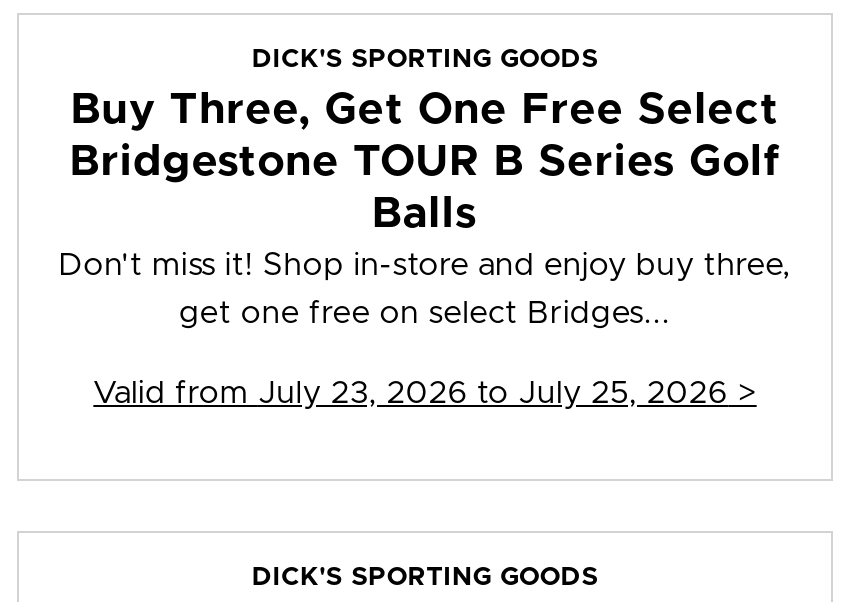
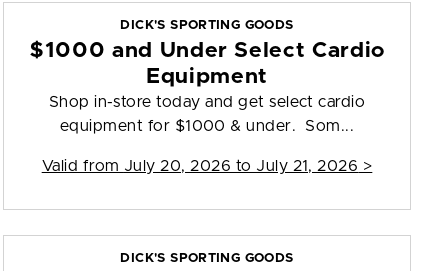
- Buy Three, Get One Free Select
- Bridgestone TOUR B Series Golf
- Balls
- Don't miss it! Shop in-store and enjoy buy three,
+ $1000 and Under Select Cardio
+ Equipment
+ Shop in-store today and get select cardio

- get one free on select Bridges...
+ equipment for $1000 & under. Som...

- Valid from July 23, 2026 to July 25, 2026 >
+ Valid from July 20, 2026 to July 21, 2026 >
